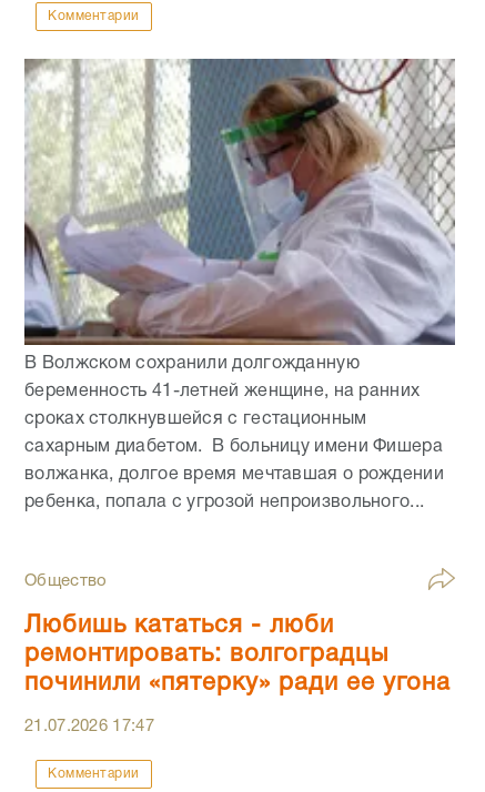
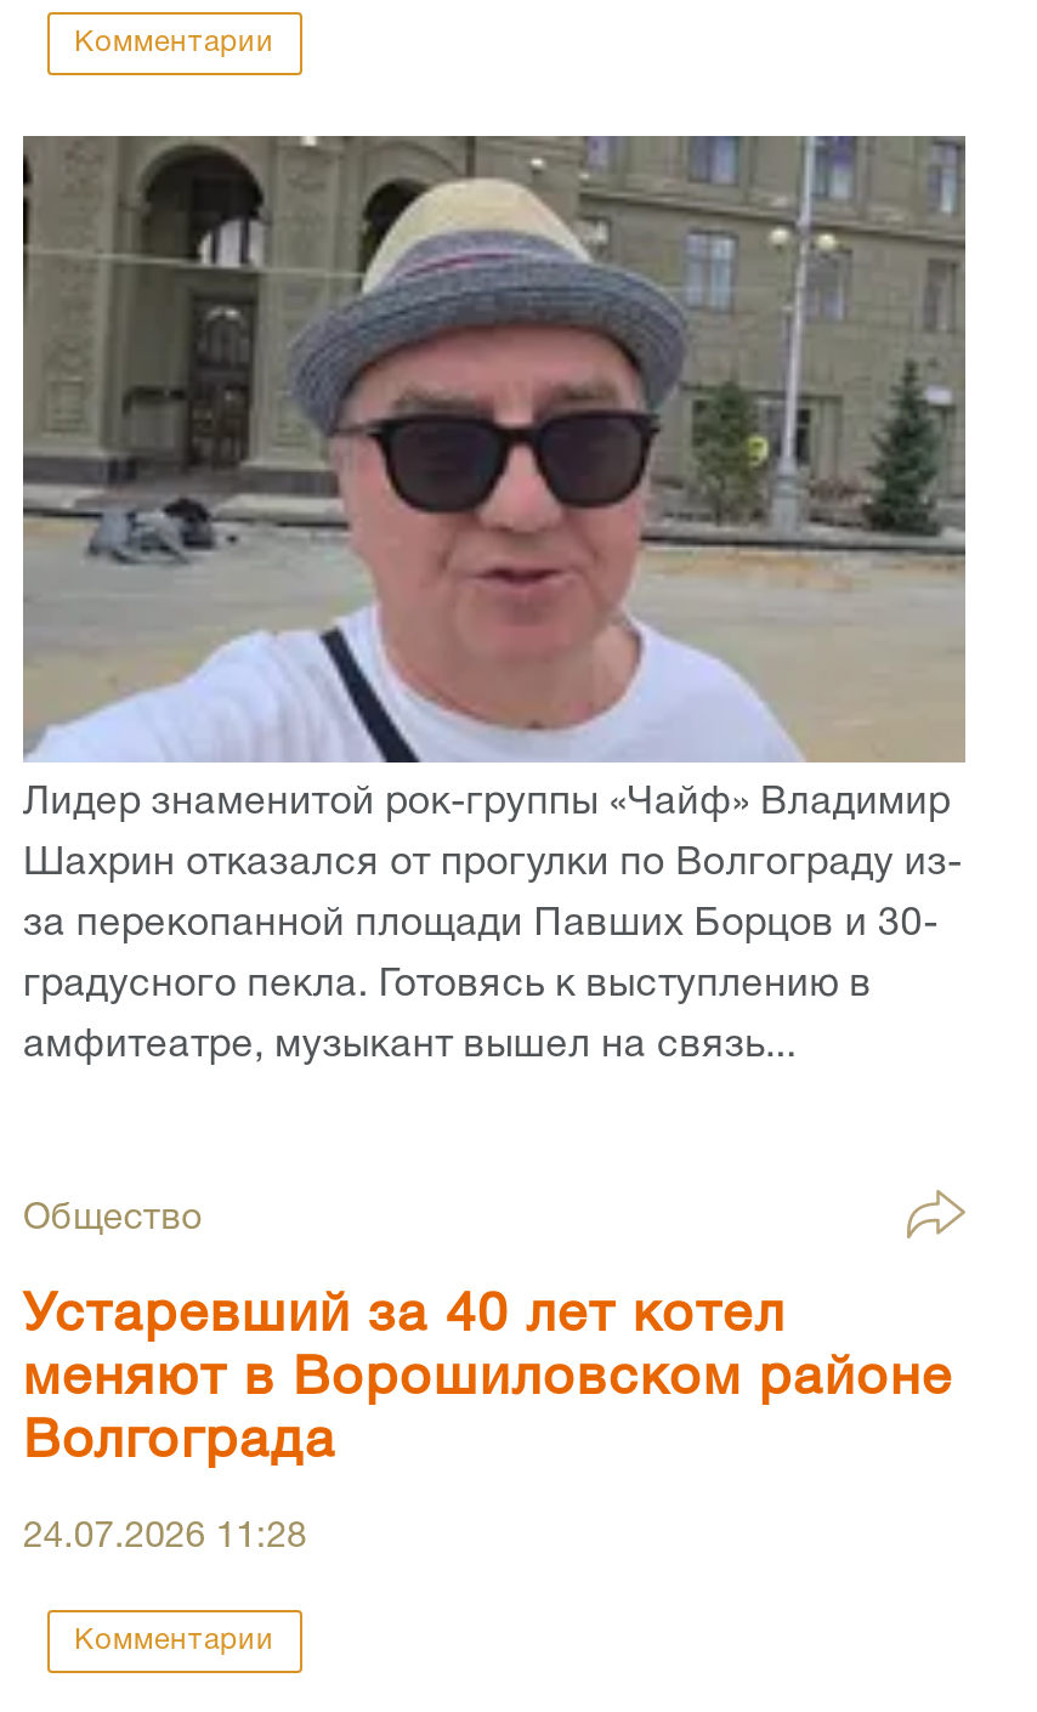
- [image]
- В Волжском сохранили долгожданную
- беременность 41-летней женщине, на ранних
- сроках столкнувшейся с гестационным
- сахарным диабетом. В больницу имени Фишера
- волжанка, долгое время мечтавшая о рождении
- ребенка, попала с угрозой непроизвольного...
+ [image]
+ Лидер знаменитой рок-группы «Чайф» Владимир
+ Шахрин отказался от прогулки по Волгограду из-
+ за перекопанной площади Павших Борцов и 30-
+ градусного пекла. Готовясь к выступлению в
+ амфитеатре, музыкант вышел на связь...

- Любишь кататься - люби
- ремонтировать: волгоградцы
- починили «пятерку» ради ее угона
+ Устаревший за 40 лет котел
+ меняют в Ворошиловском районе
+ Волгограда

- 21.07.2026 17:47
+ 24.07.2026 11:28
